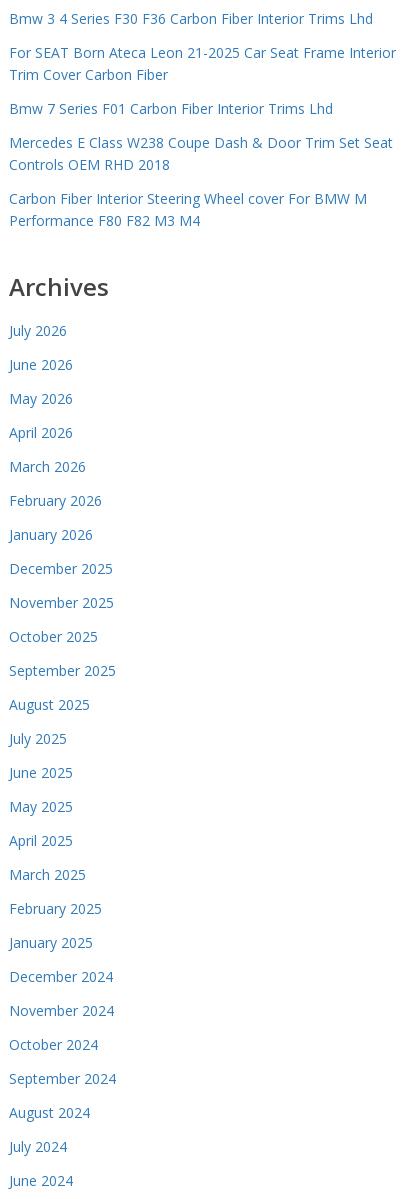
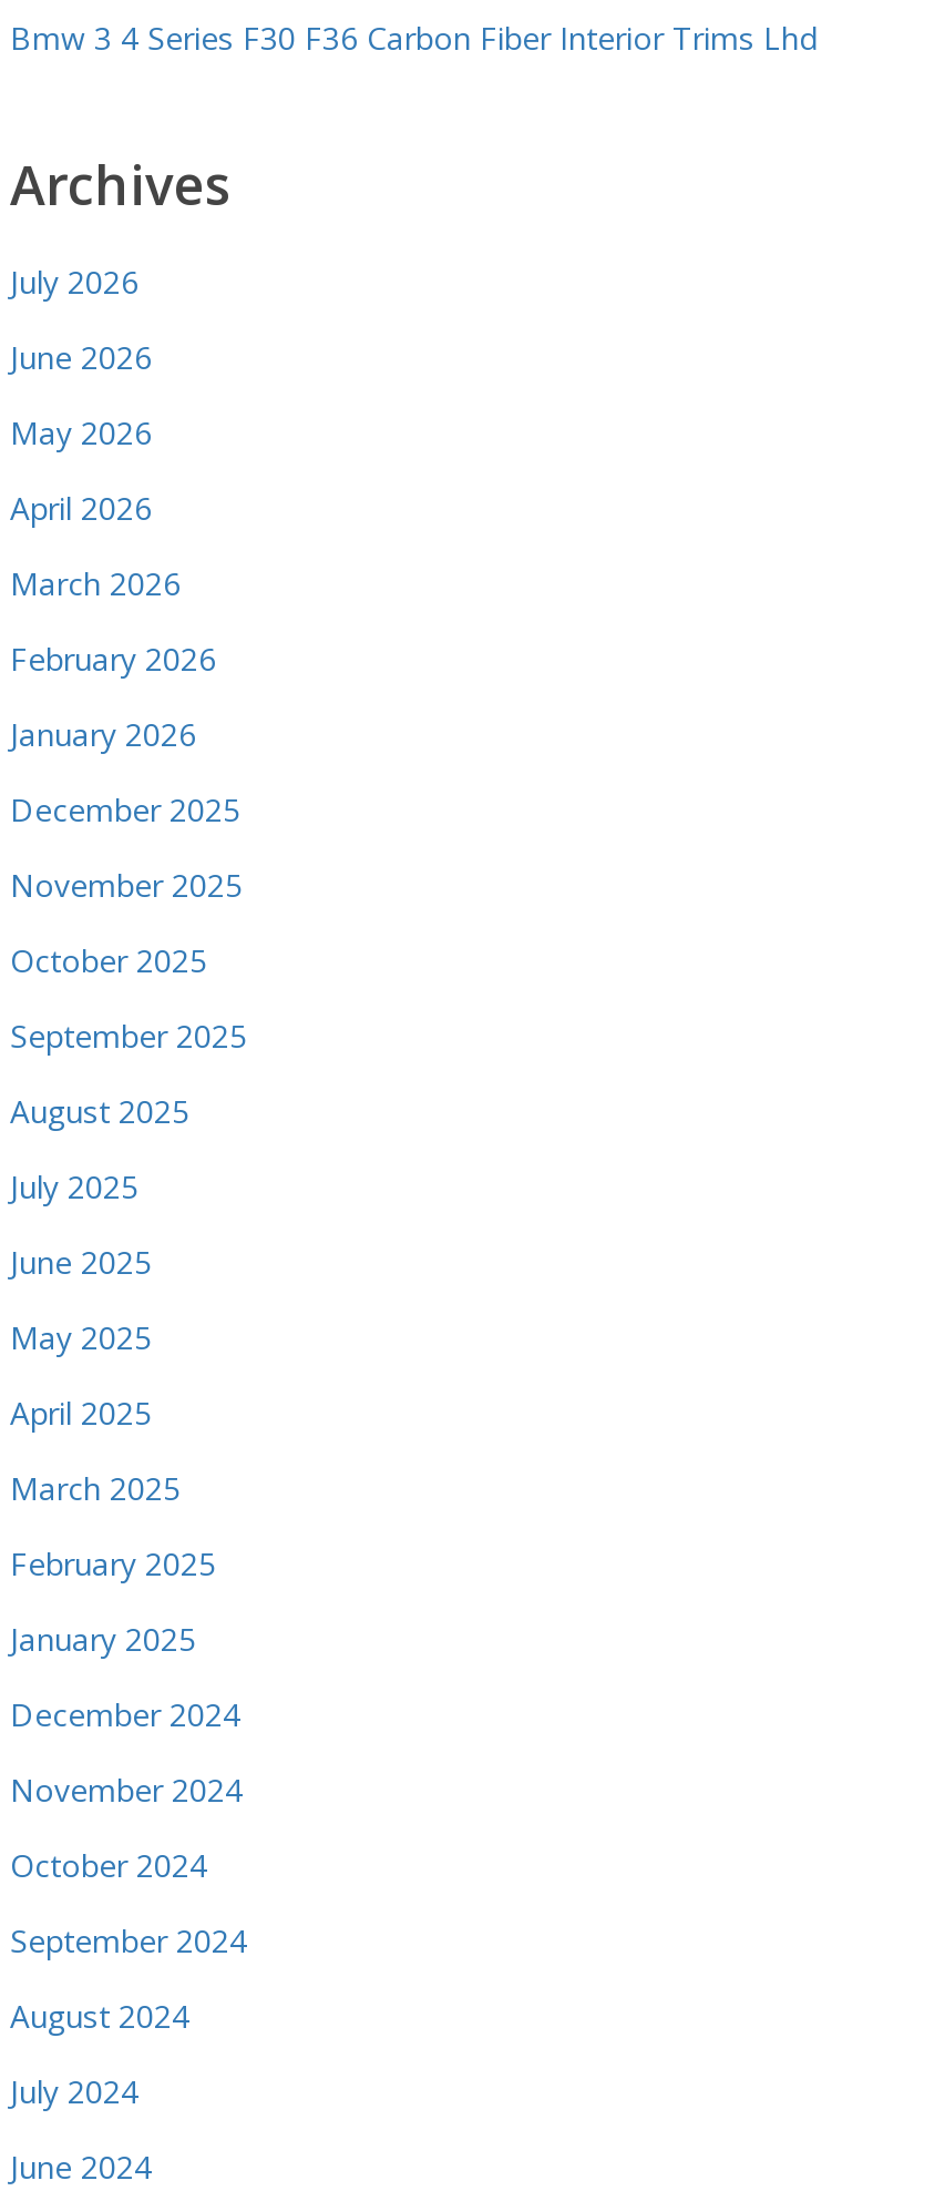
- For SEAT Born Ateca Leon 21-2025 Car Seat Frame Interior
- Trim Cover Carbon Fiber
- Bmw 7 Series F01 Carbon Fiber Interior Trims Lhd
- Mercedes E Class W238 Coupe Dash & Door Trim Set Seat
- Controls OEM RHD 2018
- Carbon Fiber Interior Steering Wheel cover For BMW M
- Performance F80 F82 M3 M4
